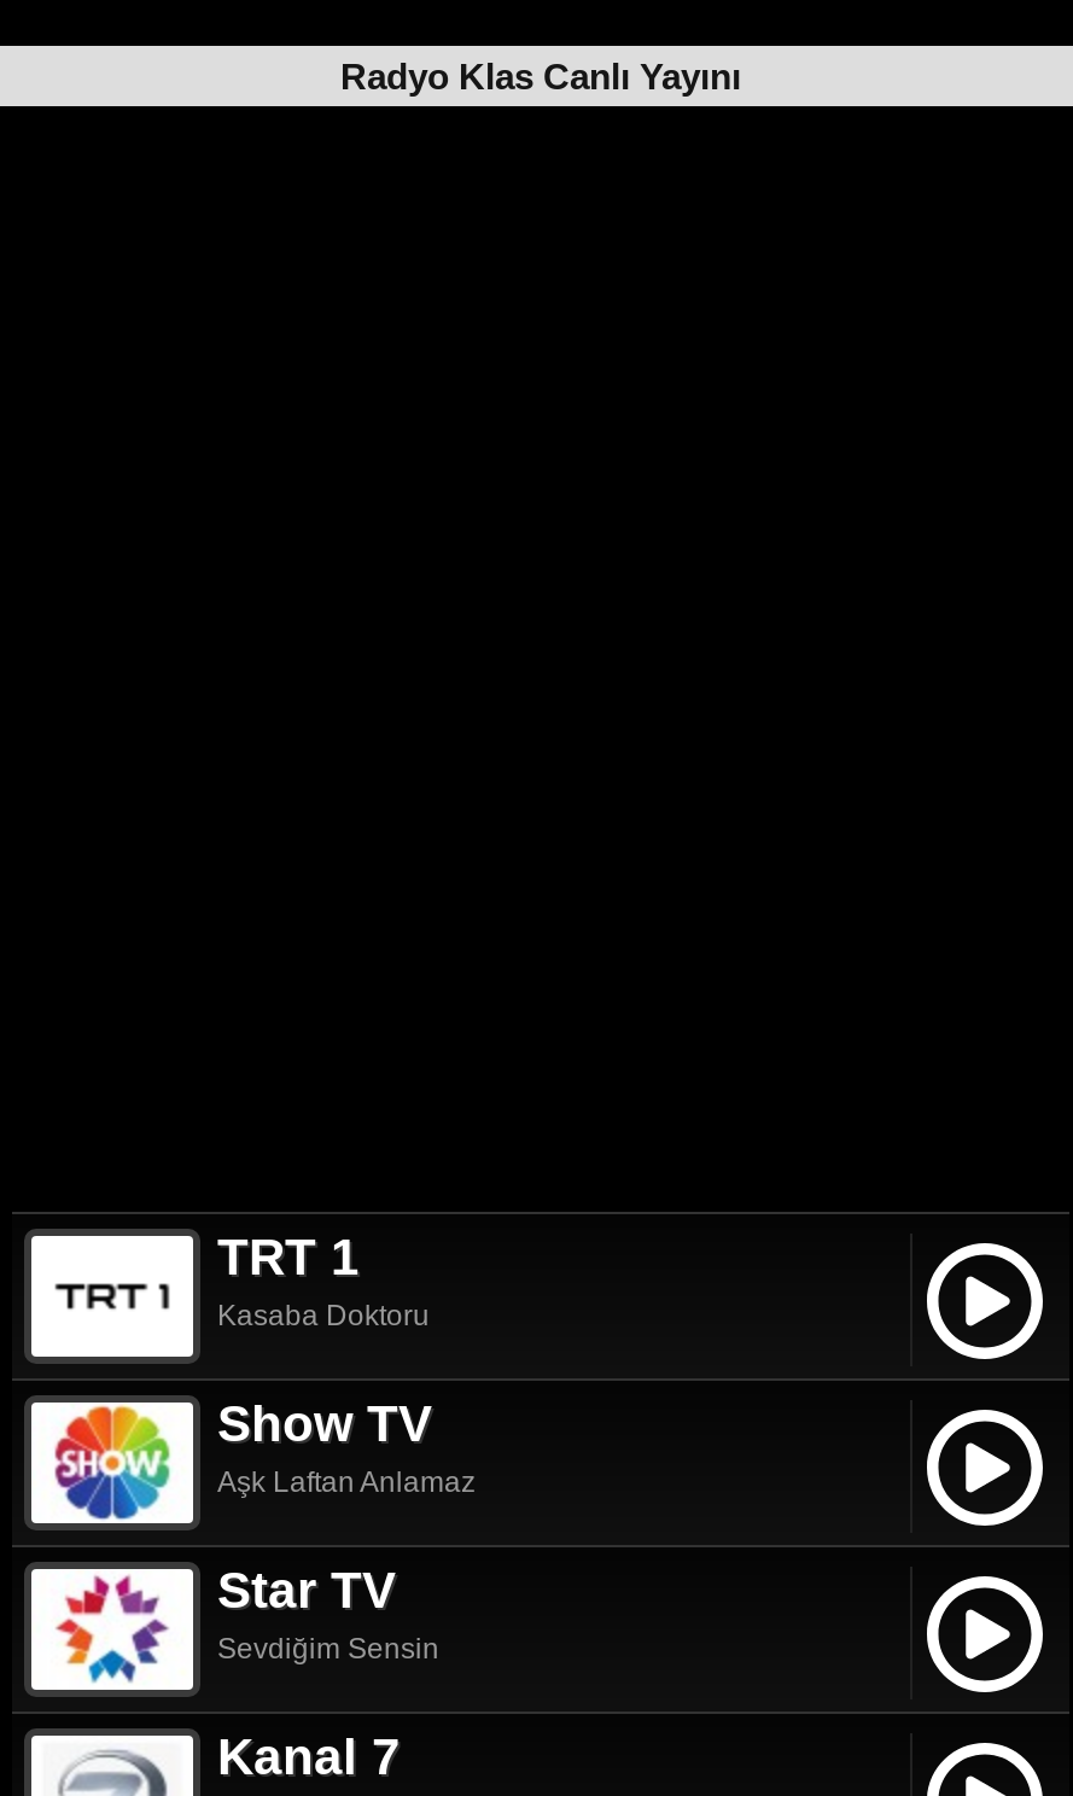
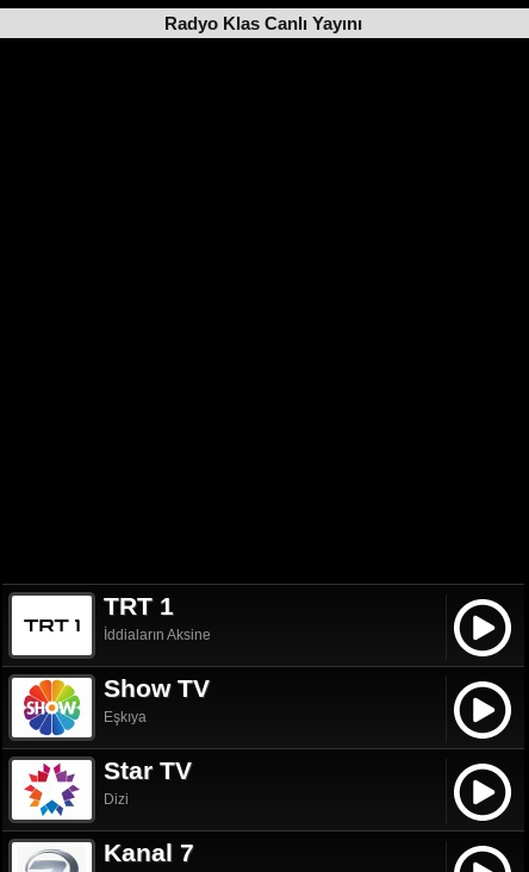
- Kasaba Doktoru
+ İddiaların Aksine

- Aşk Laftan Anlamaz
+ Eşkıya

- Sevdiğim Sensin
+ Dizi
